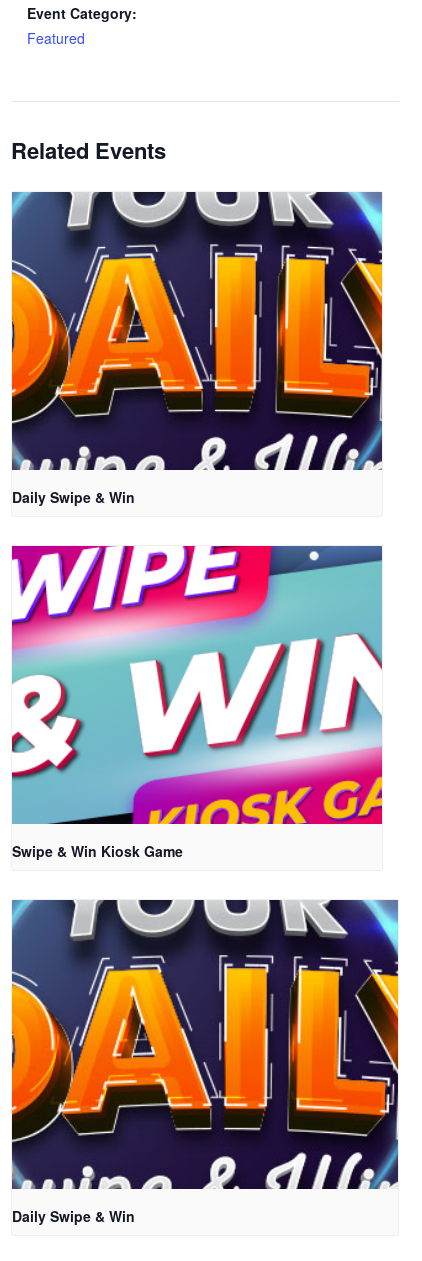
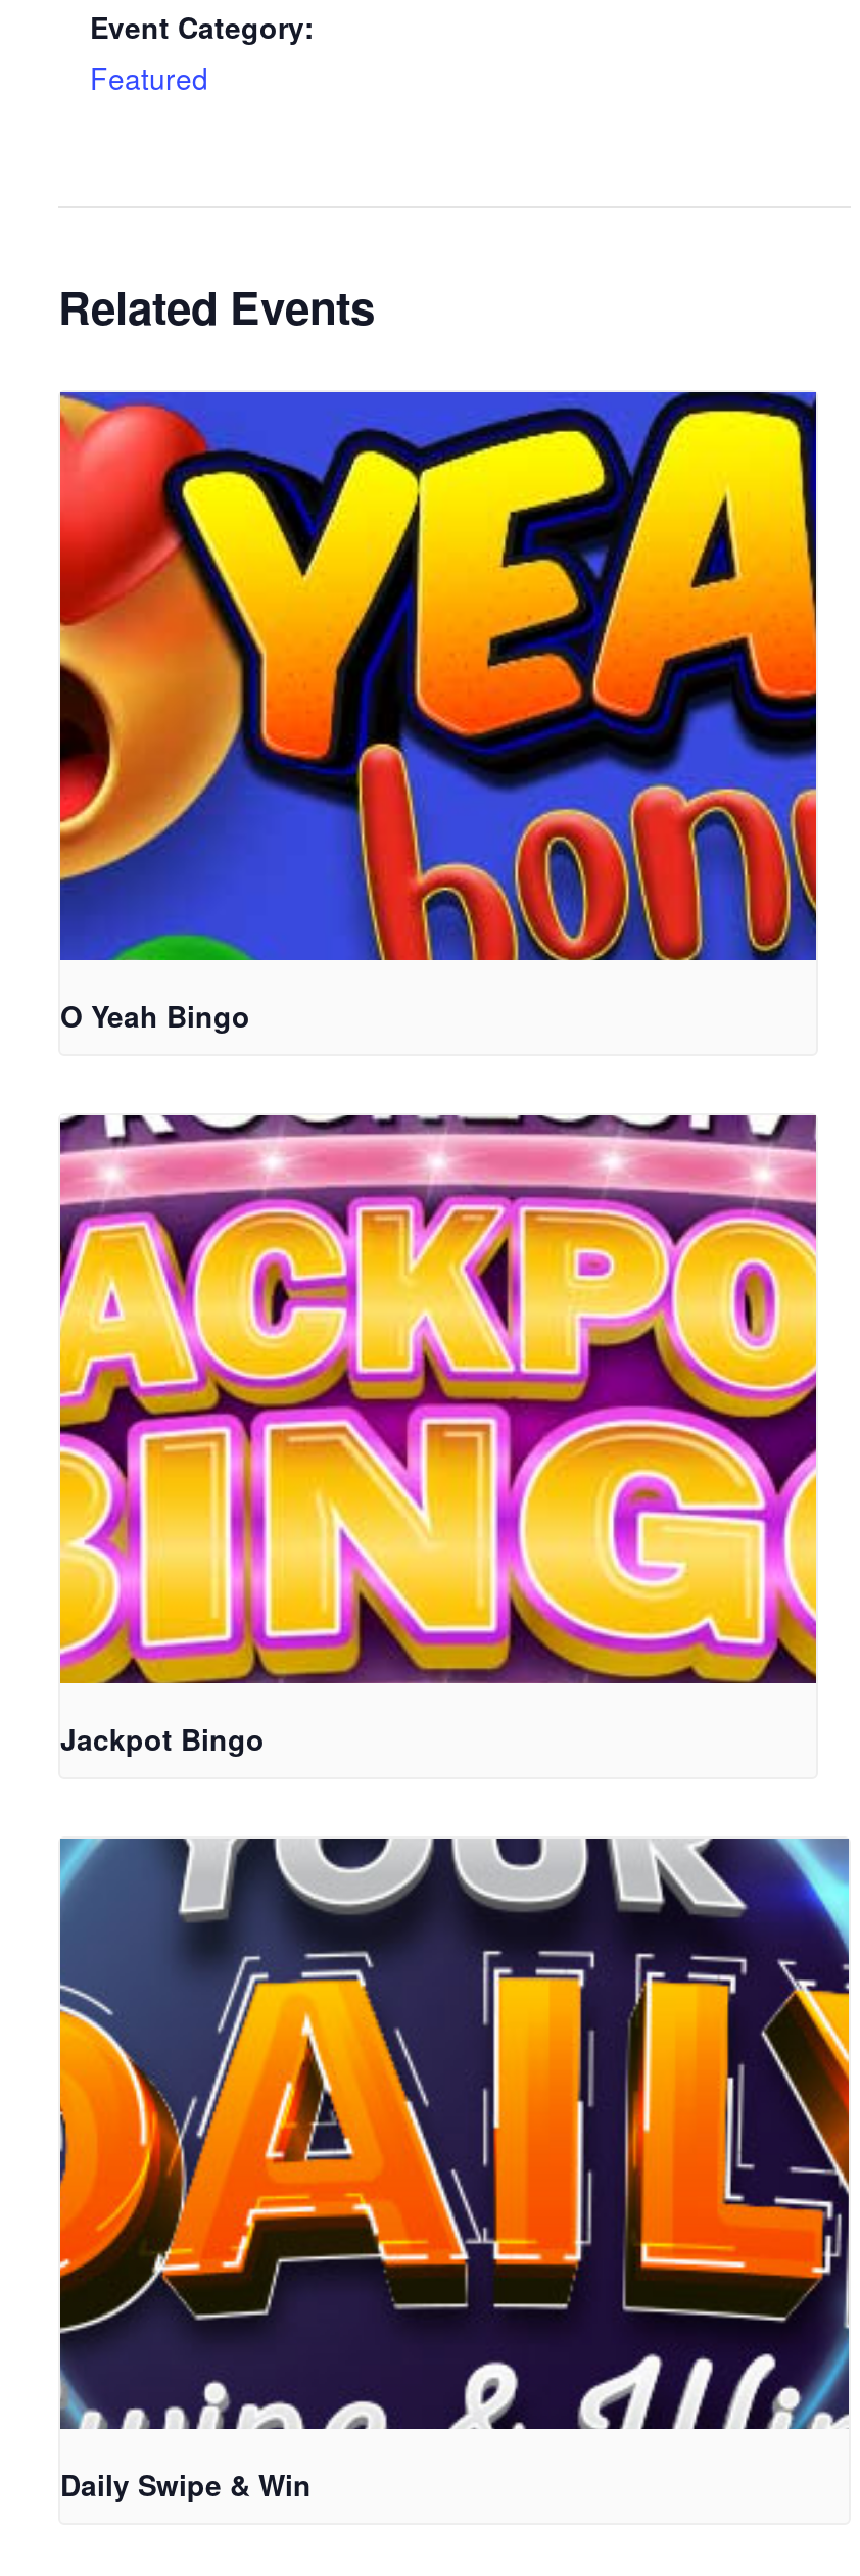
- [image]
- Daily Swipe & Win
+ [image]
+ O Yeah Bingo

- [image]
- Swipe & Win Kiosk Game
+ [image]
+ Jackpot Bingo
